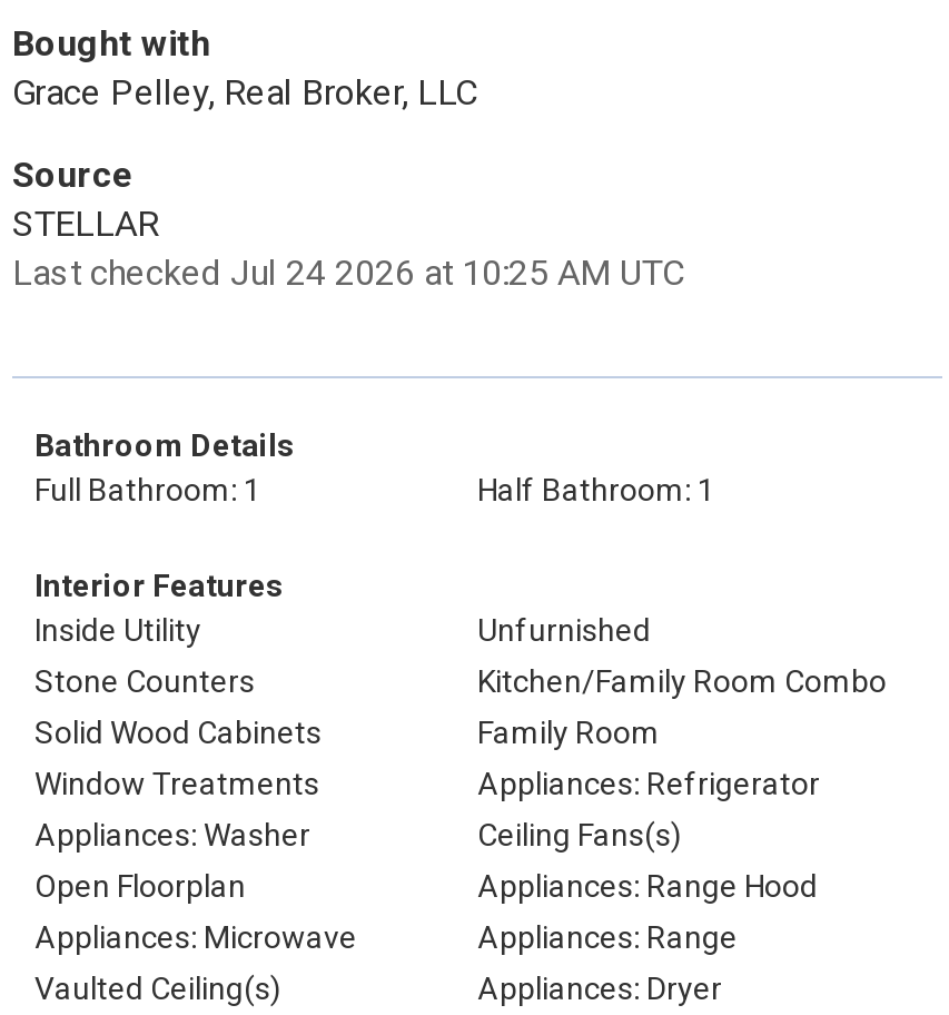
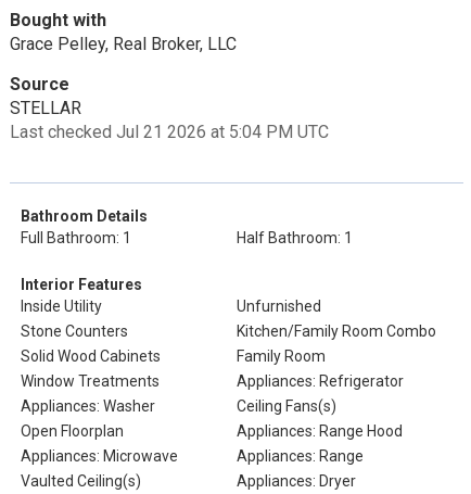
- Last checked Jul 24 2026 at 10:25 AM UTC
+ Last checked Jul 21 2026 at 5:04 PM UTC
